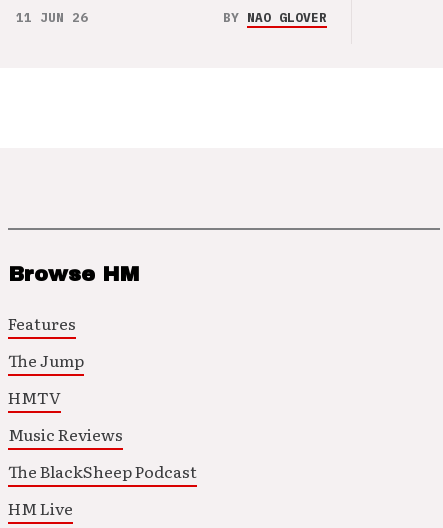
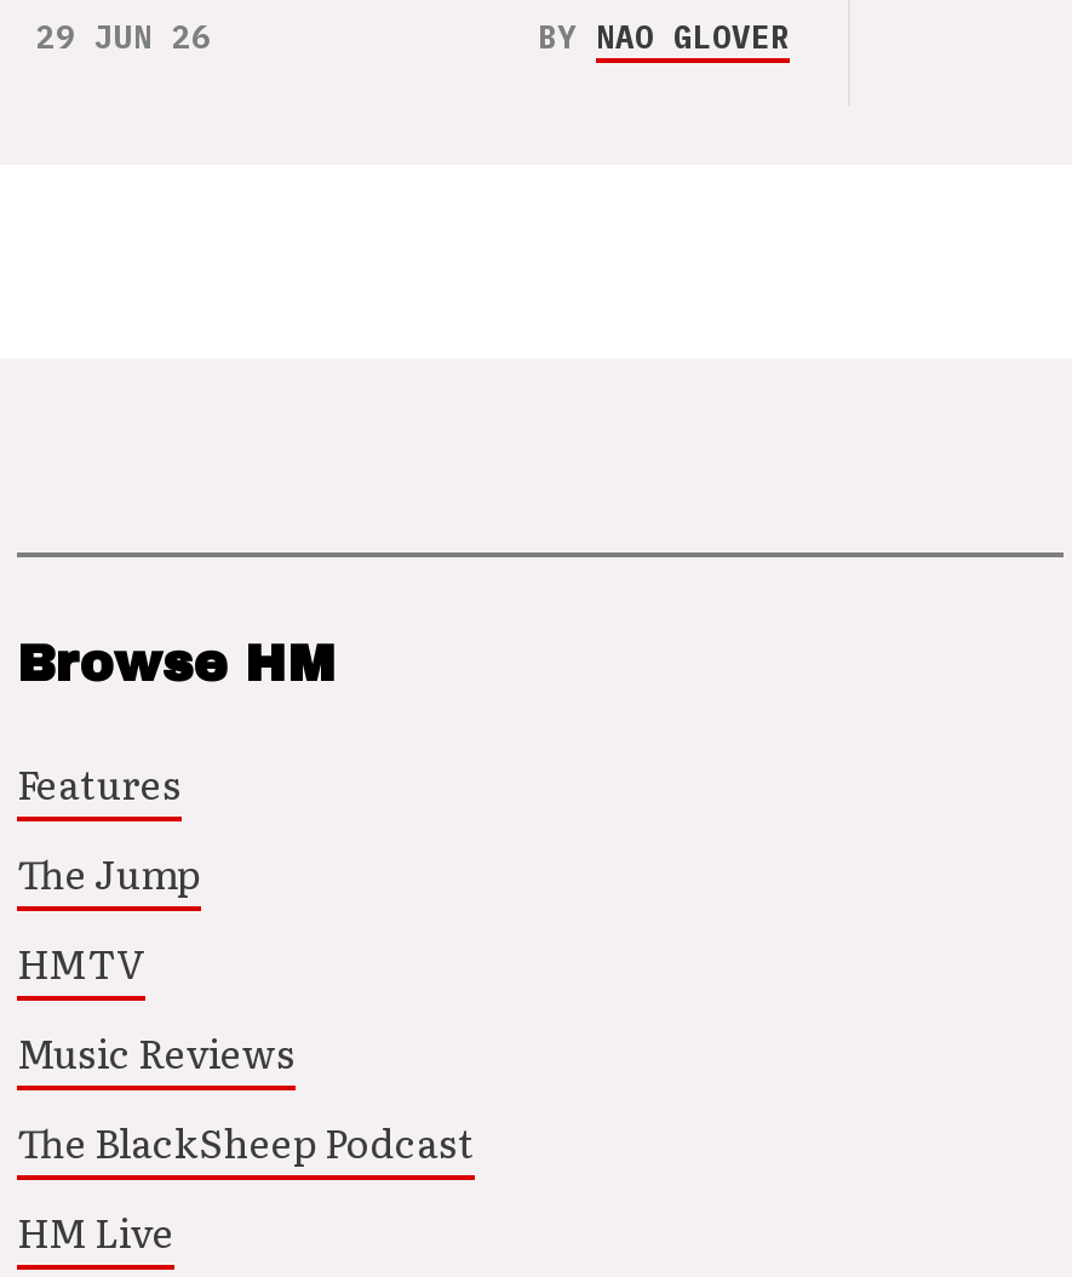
- 11 JUN 26
+ 29 JUN 26
